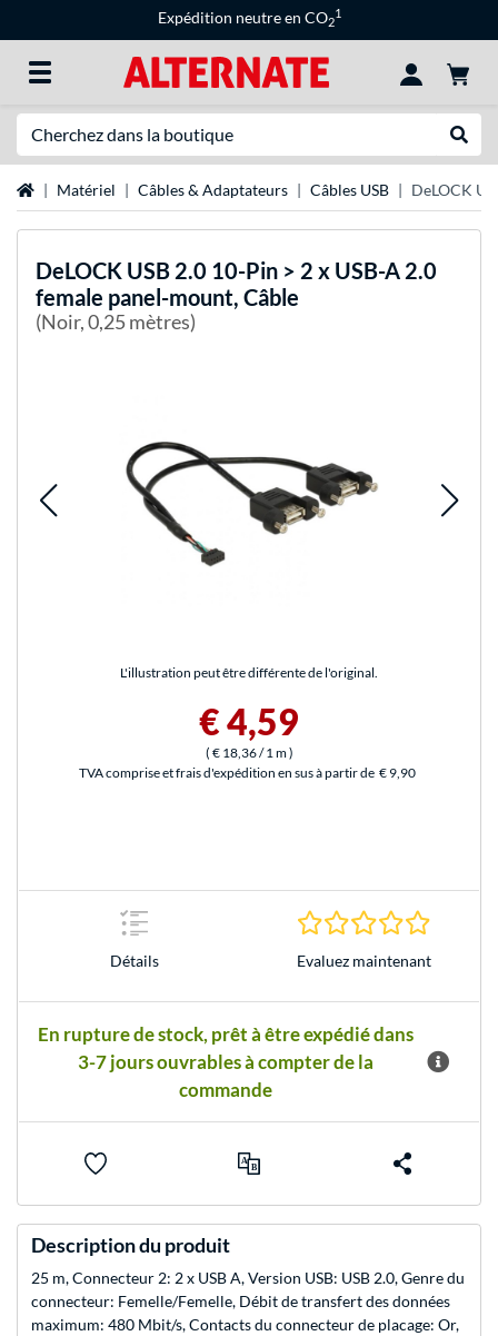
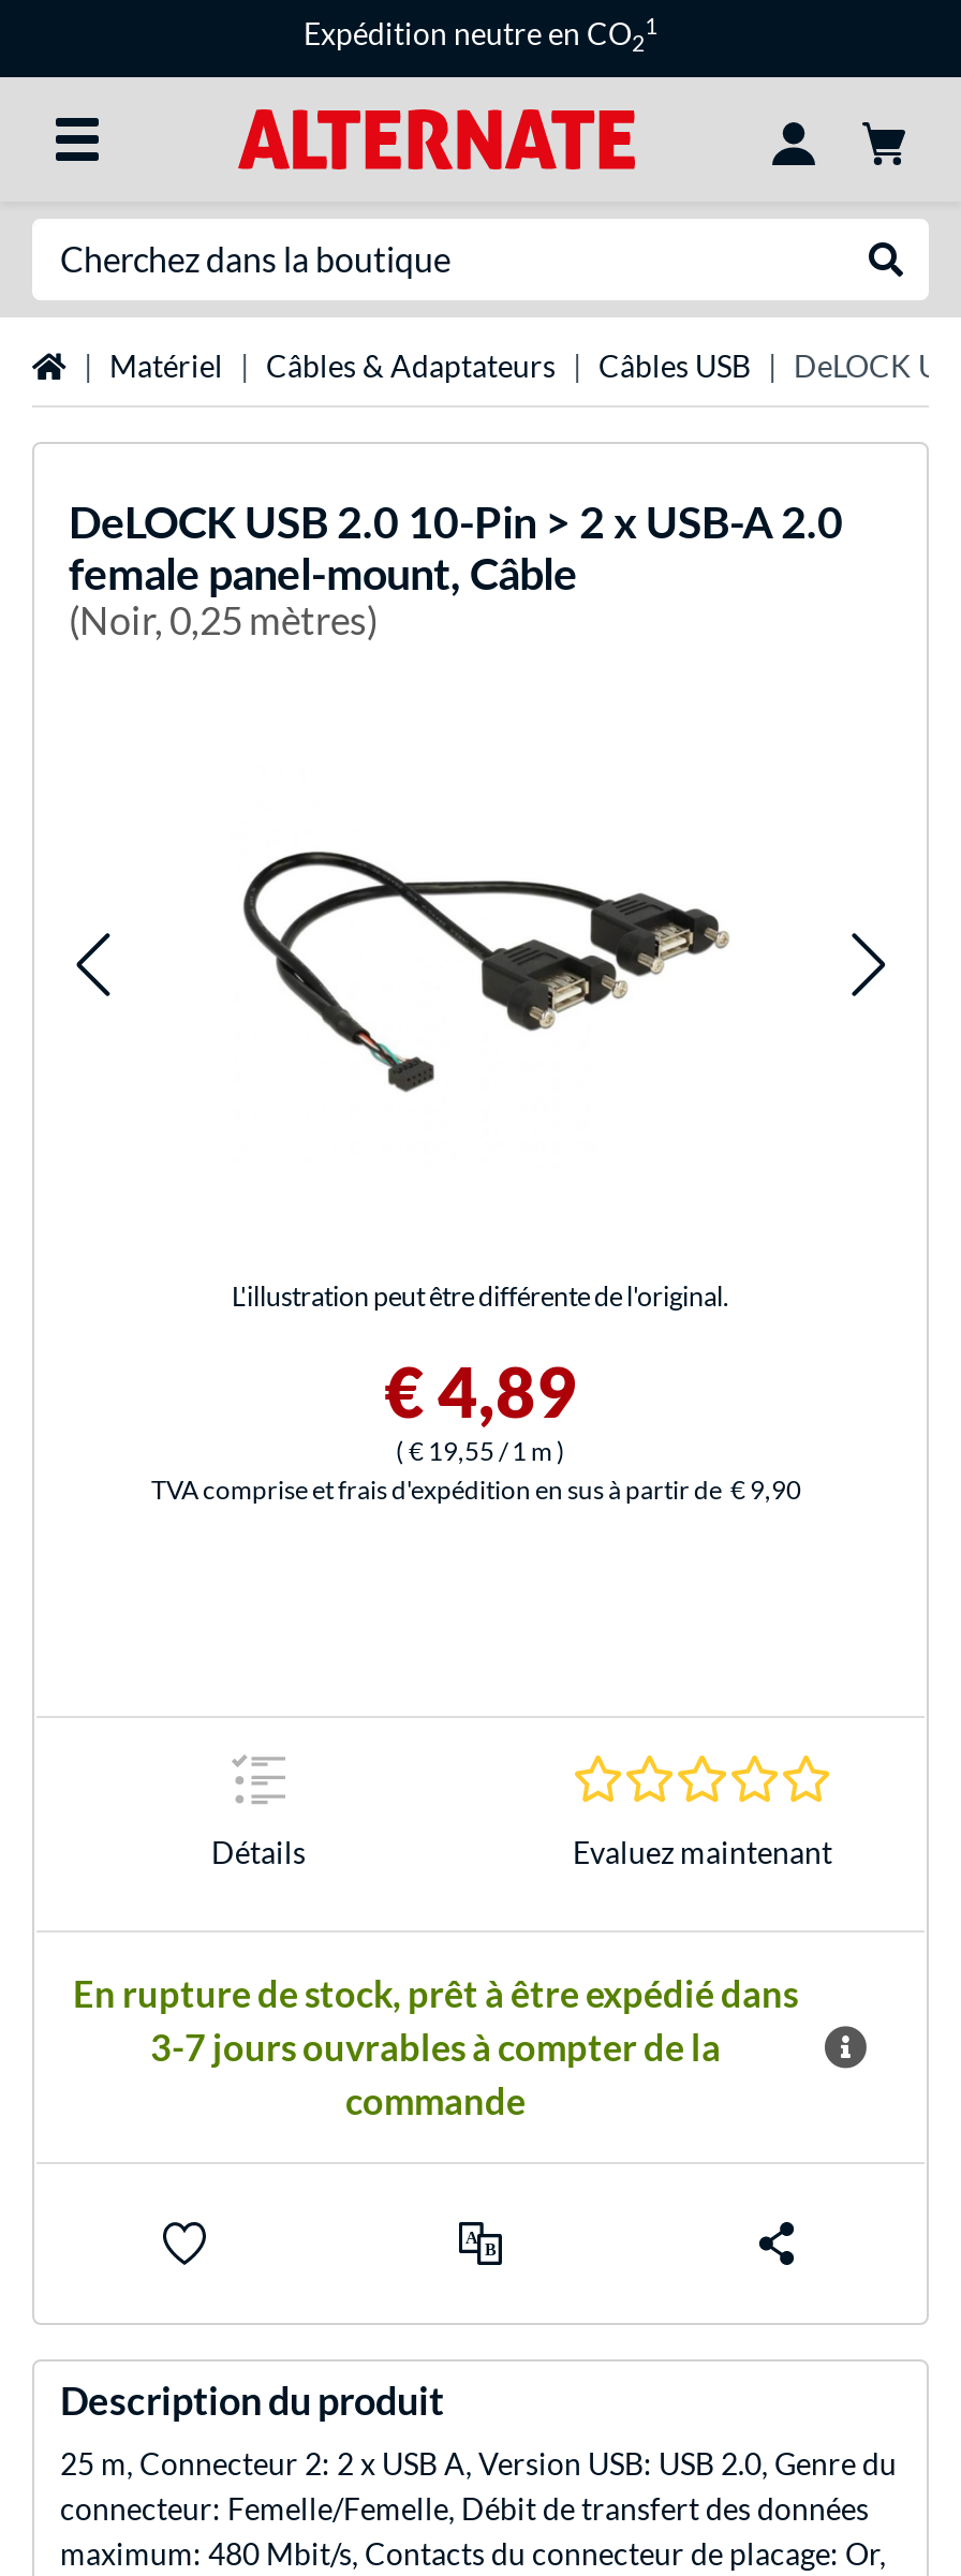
- € 4,59
+ € 4,89

- (€ 18,36 / 1 m)
+ (€ 19,55 / 1 m)
